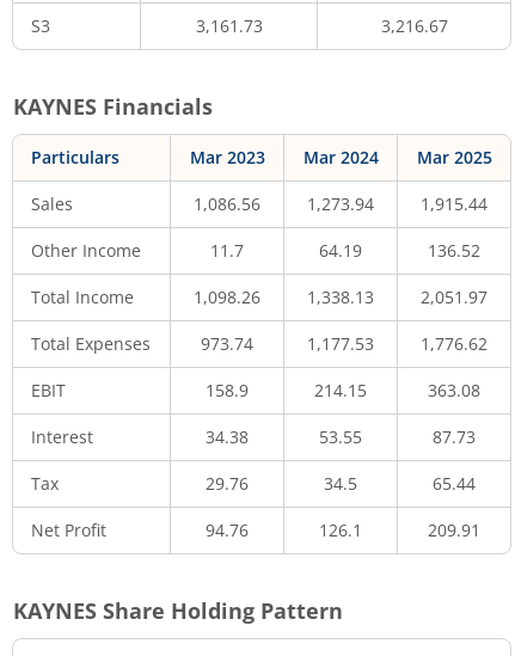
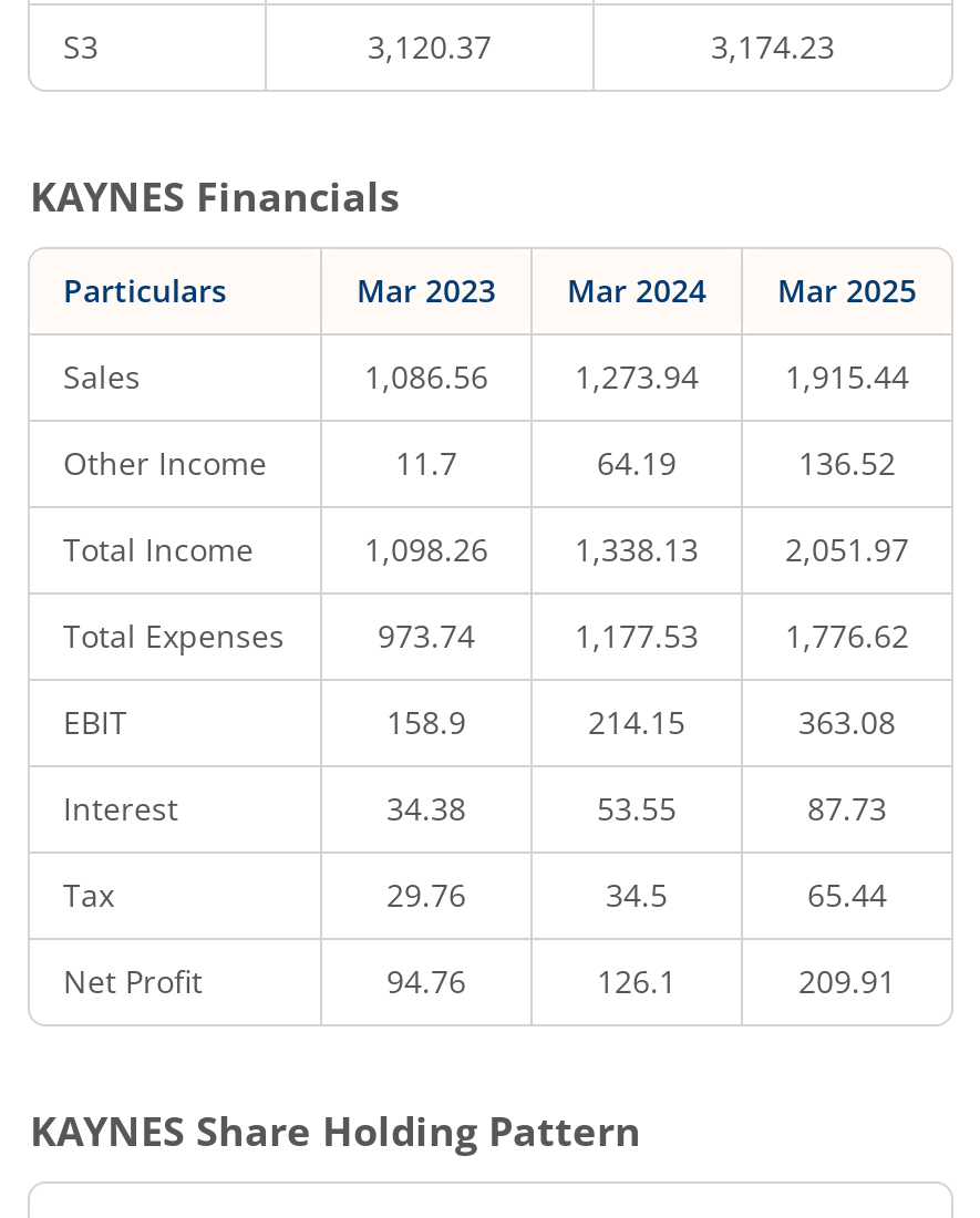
- 3,161.73
+ 3,120.37

- 3,216.67
+ 3,174.23
